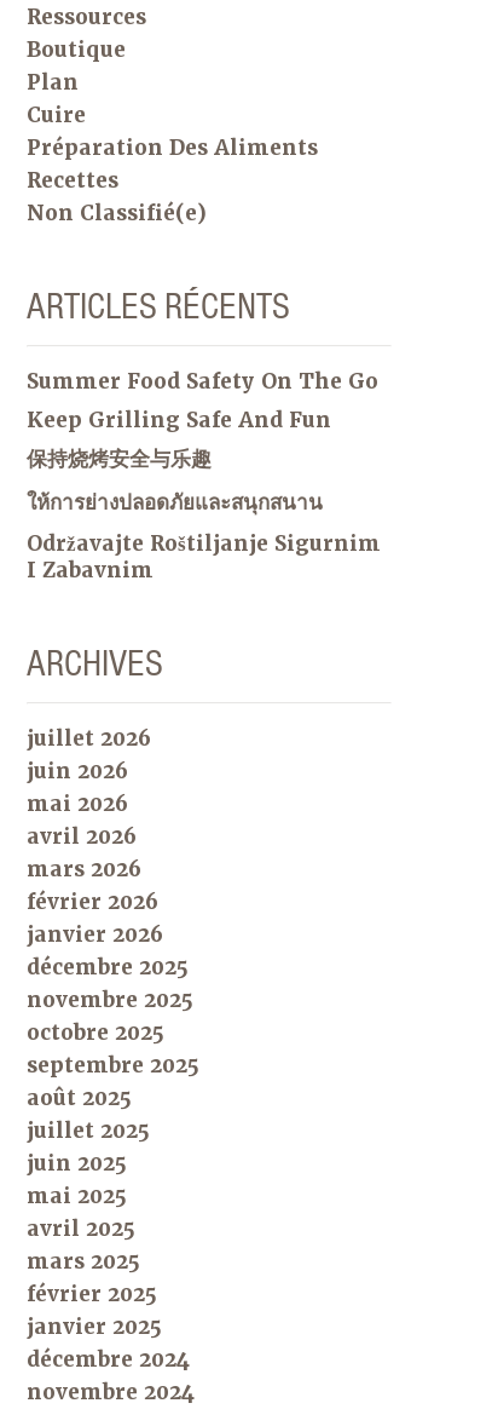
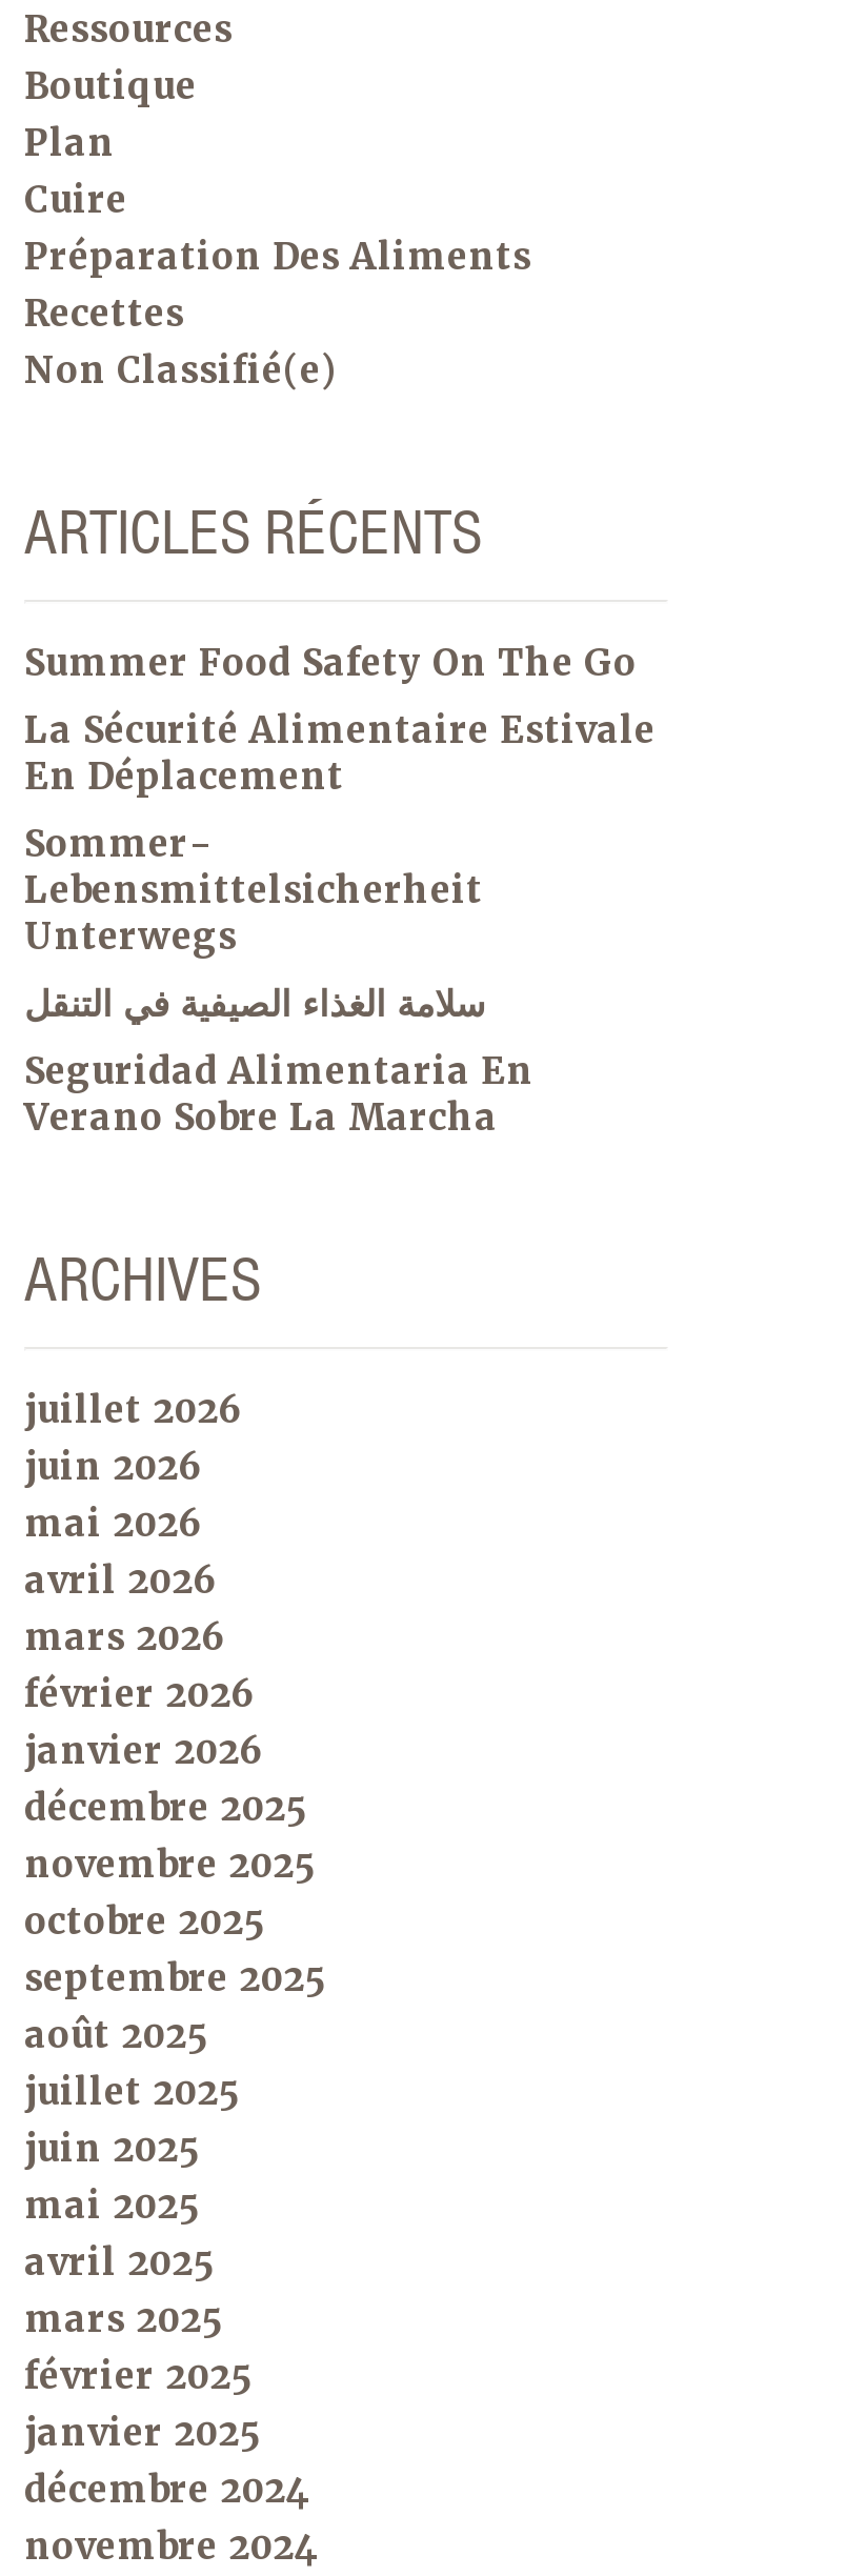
- Keep Grilling Safe And Fun
+ La Sécurité Alimentaire Estivale
+ En Déplacement

- 保持烧烤安全与乐趣
+ Sommer-
+ Lebensmittelsicherheit
+ Unterwegs

- ให้การย่างปลอดภัยและสนุกสนาน
+ سلامة الغذاء الصيفية في التنقل

- Održavajte Roštiljanje Sigurnim
- I Zabavnim
+ Seguridad Alimentaria En
+ Verano Sobre La Marcha
